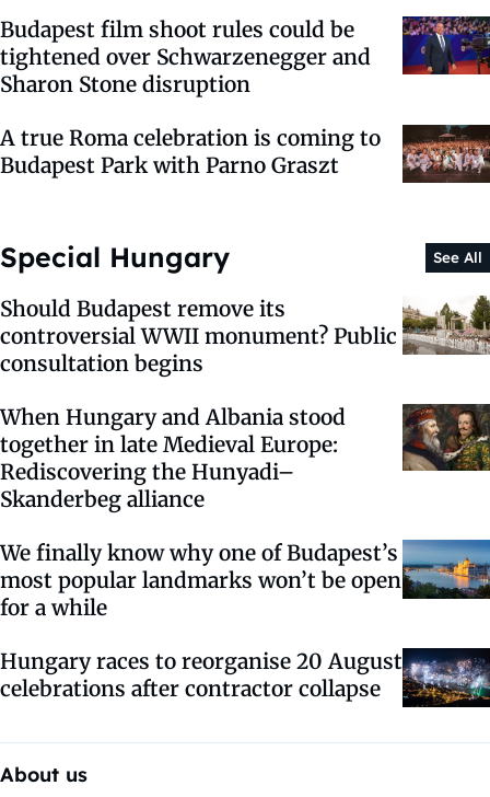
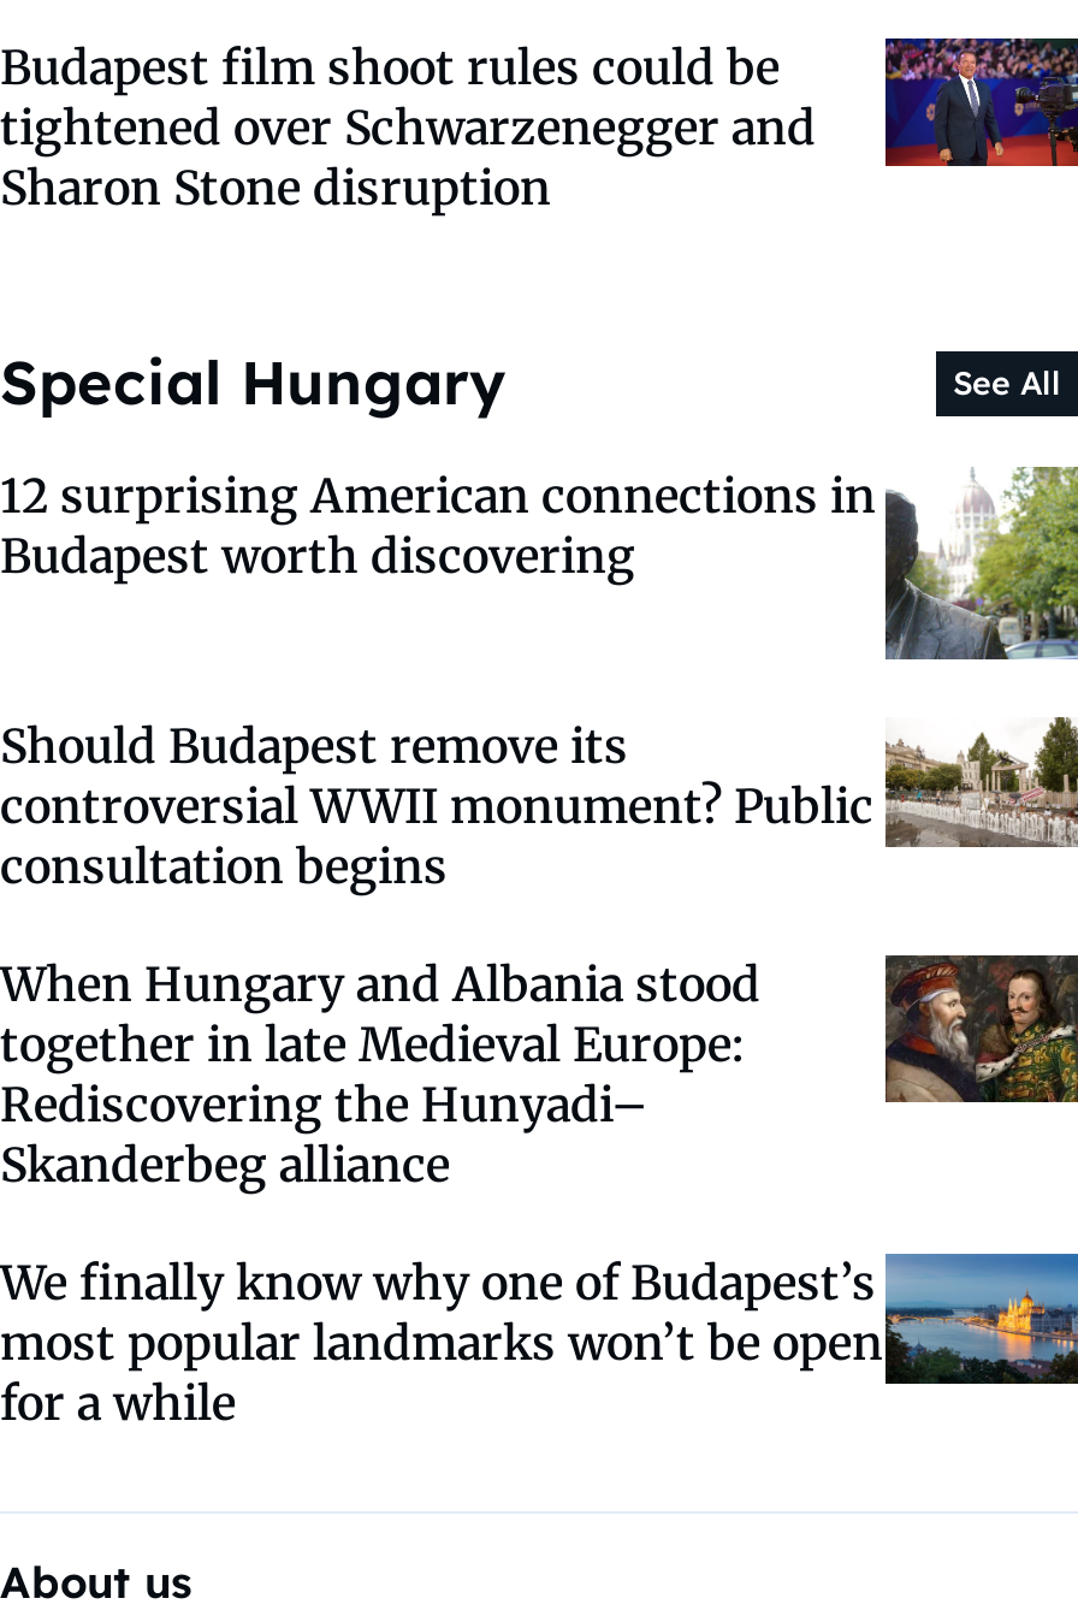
- [image]
- A true Roma celebration is coming to
- Budapest Park with Parno Graszt

moved up: Special Hungary | See All

+ [image]
+ 12 surprising American connections in
+ Budapest worth discovering

moved down: [image] | Should Budapest remove its | controversial WWII monument? Public | ... | most popular landmarks won’t be open | for a while

- [image]
- Hungary races to reorganise 20 August
- celebrations after contractor collapse
